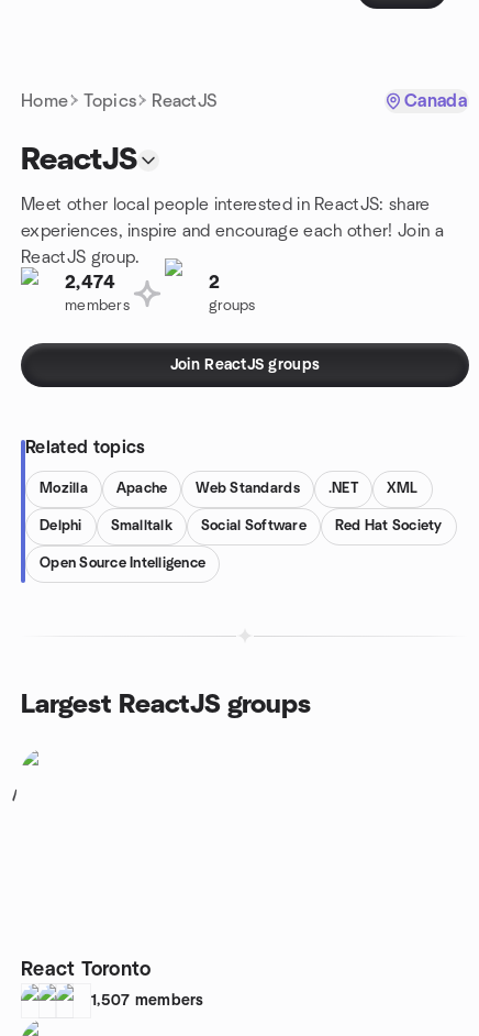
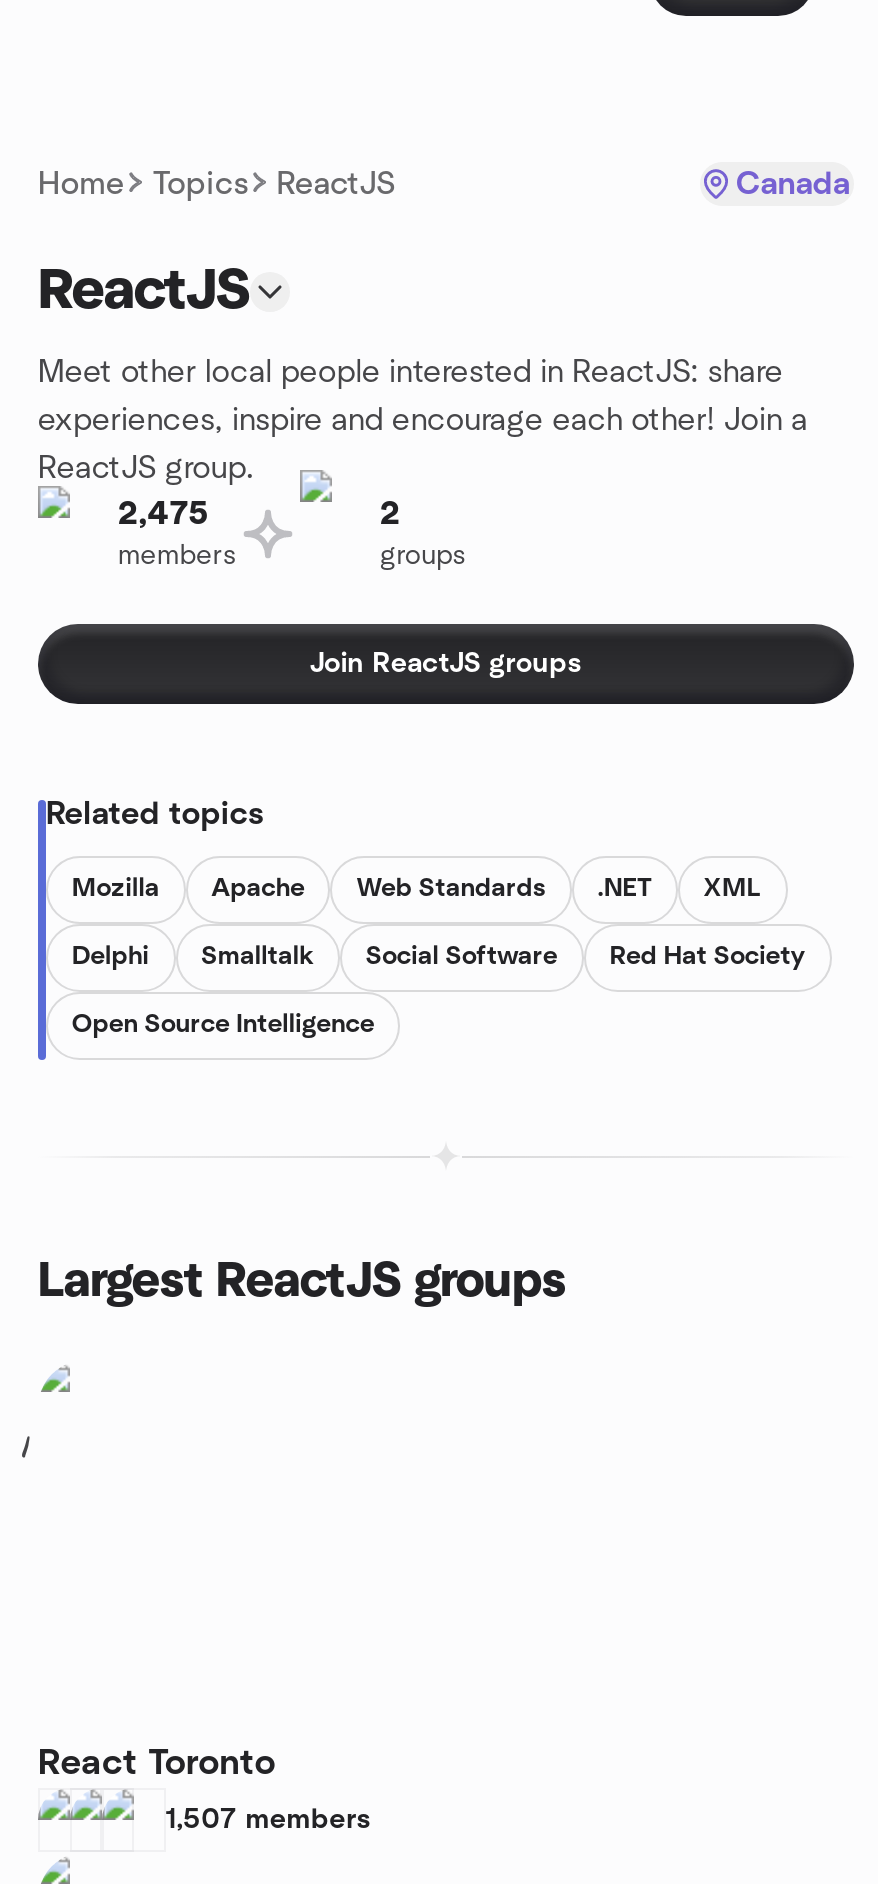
- 2,474
+ 2,475
